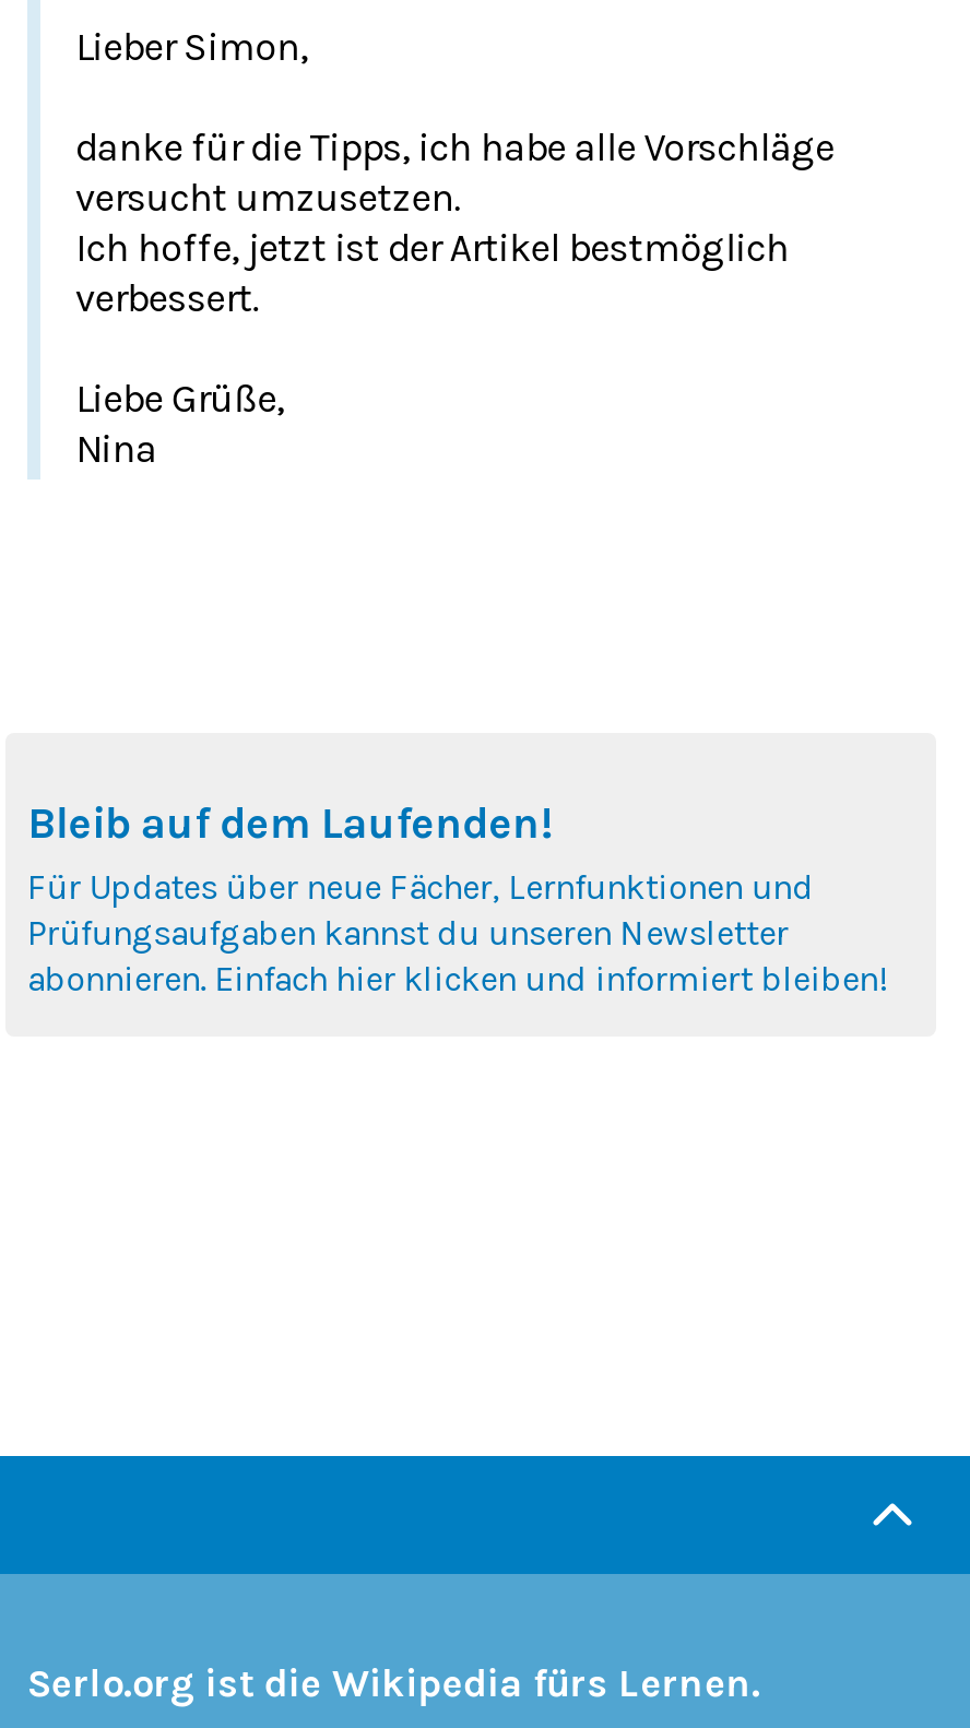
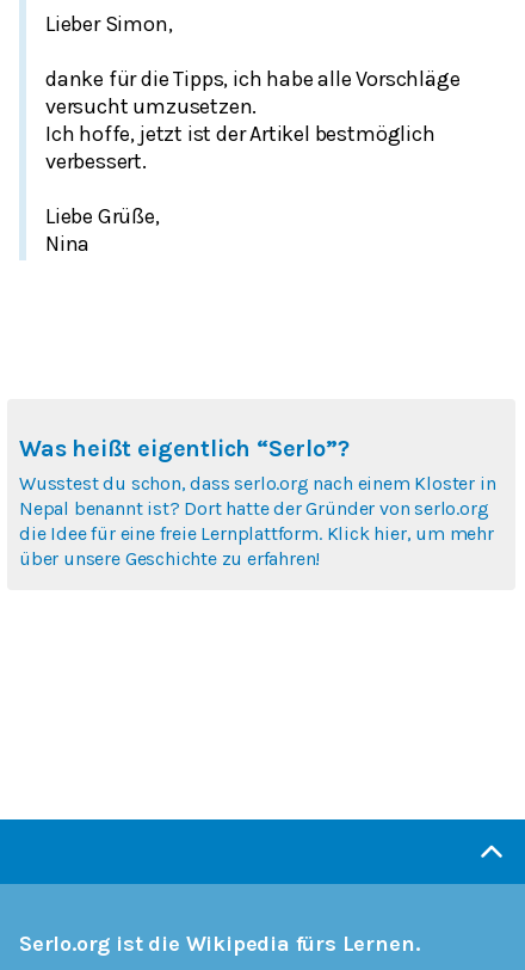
- Bleib auf dem Laufenden!
- Für Updates über neue Fächer, Lernfunktionen und
- Prüfungsaufgaben kannst du unseren Newsletter
- abonnieren. Einfach hier klicken und informiert bleiben!
+ Was heißt eigentlich “Serlo”?
+ Wusstest du schon, dass serlo.org nach einem Kloster in
+ Nepal benannt ist? Dort hatte der Gründer von serlo.org
+ die Idee für eine freie Lernplattform. Klick hier, um mehr
+ über unsere Geschichte zu erfahren!
